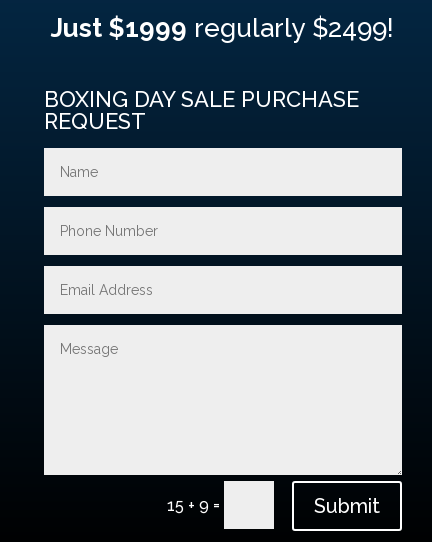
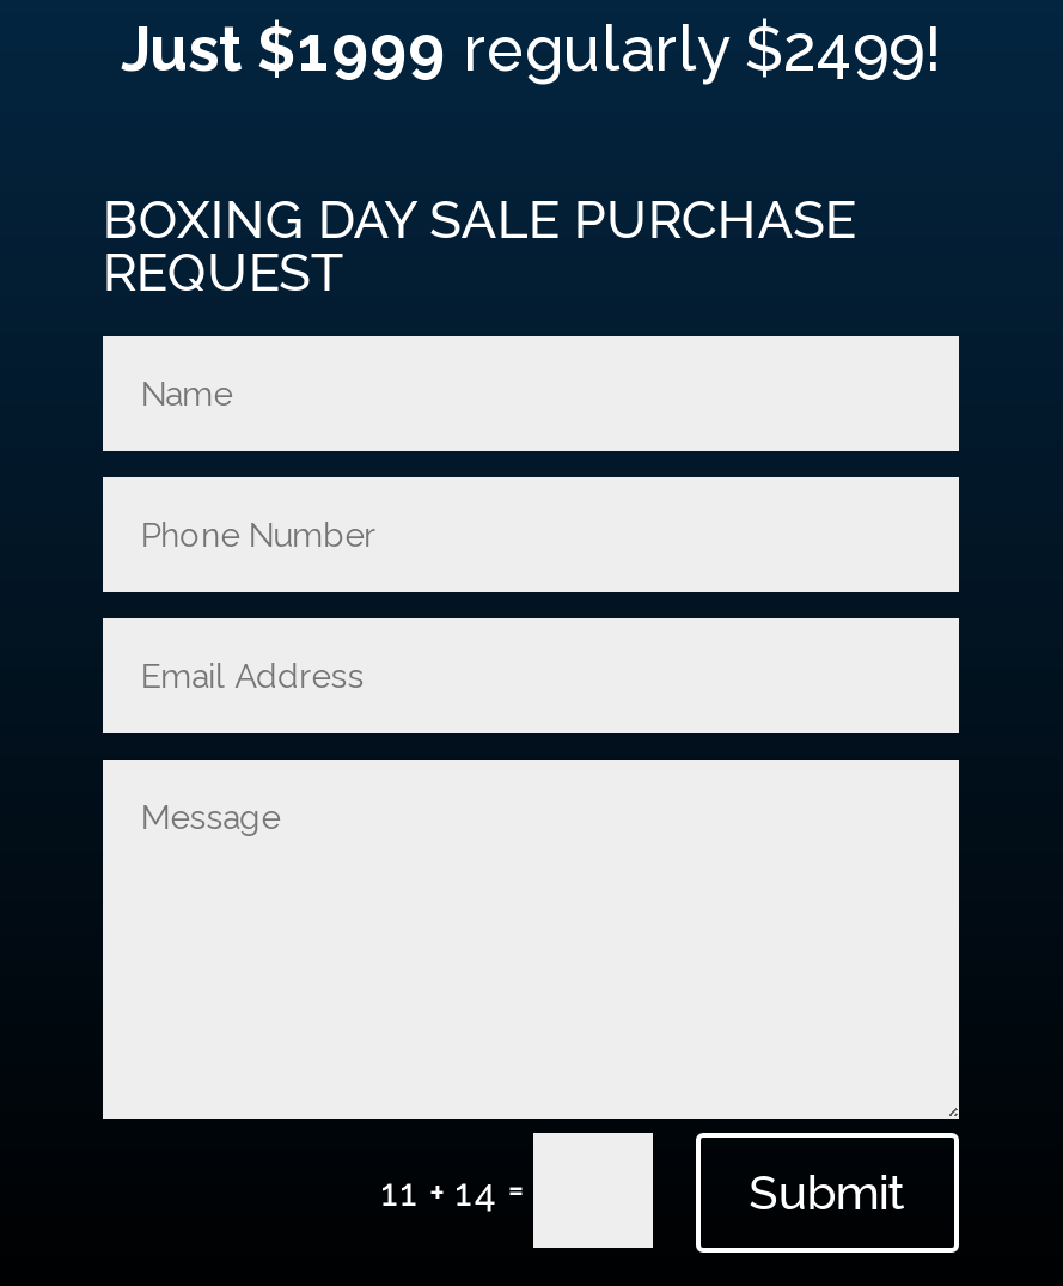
- 15 + 9 =
+ 11 + 14 =
